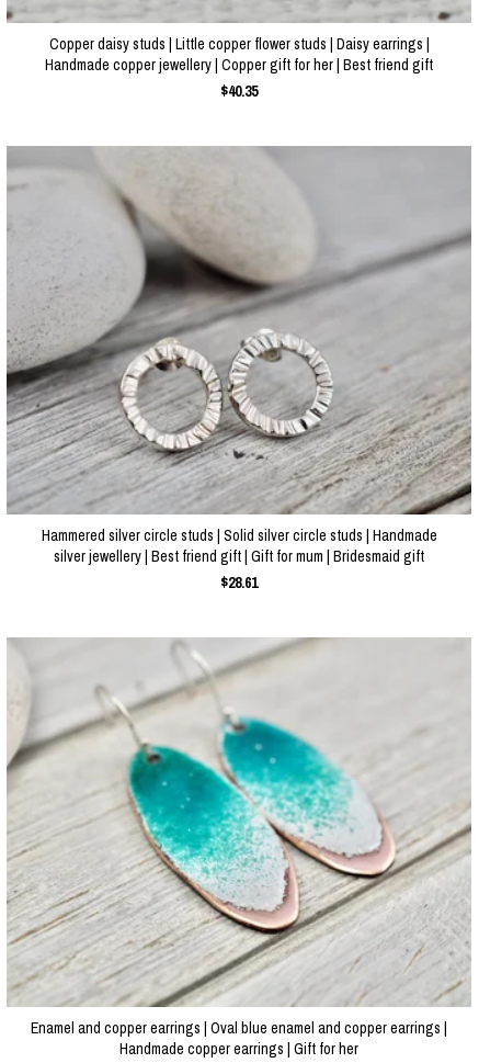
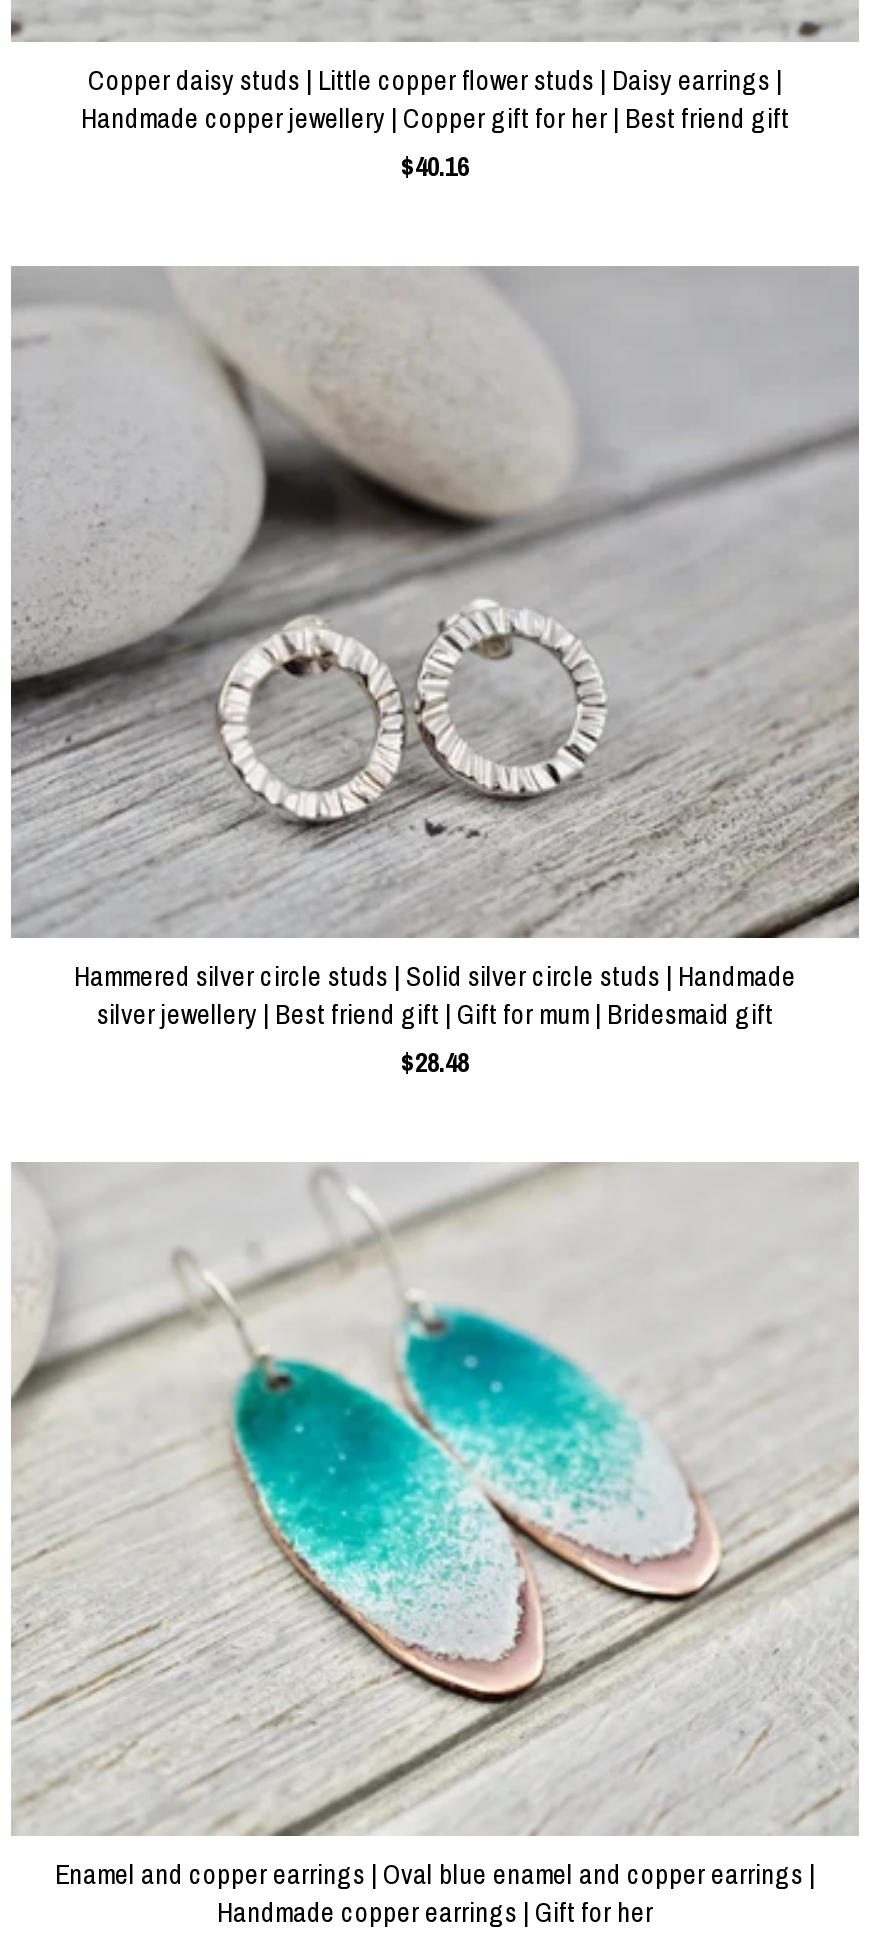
- $40.35
+ $40.16

- $28.61
+ $28.48
